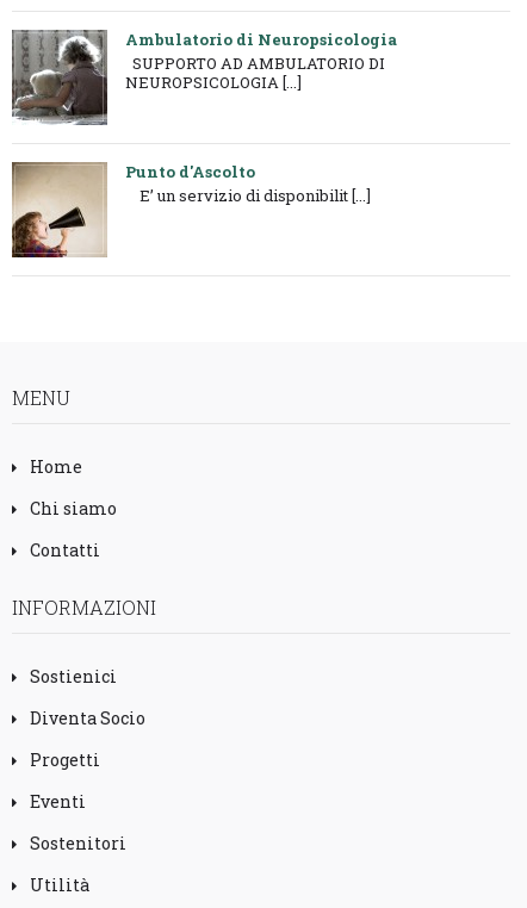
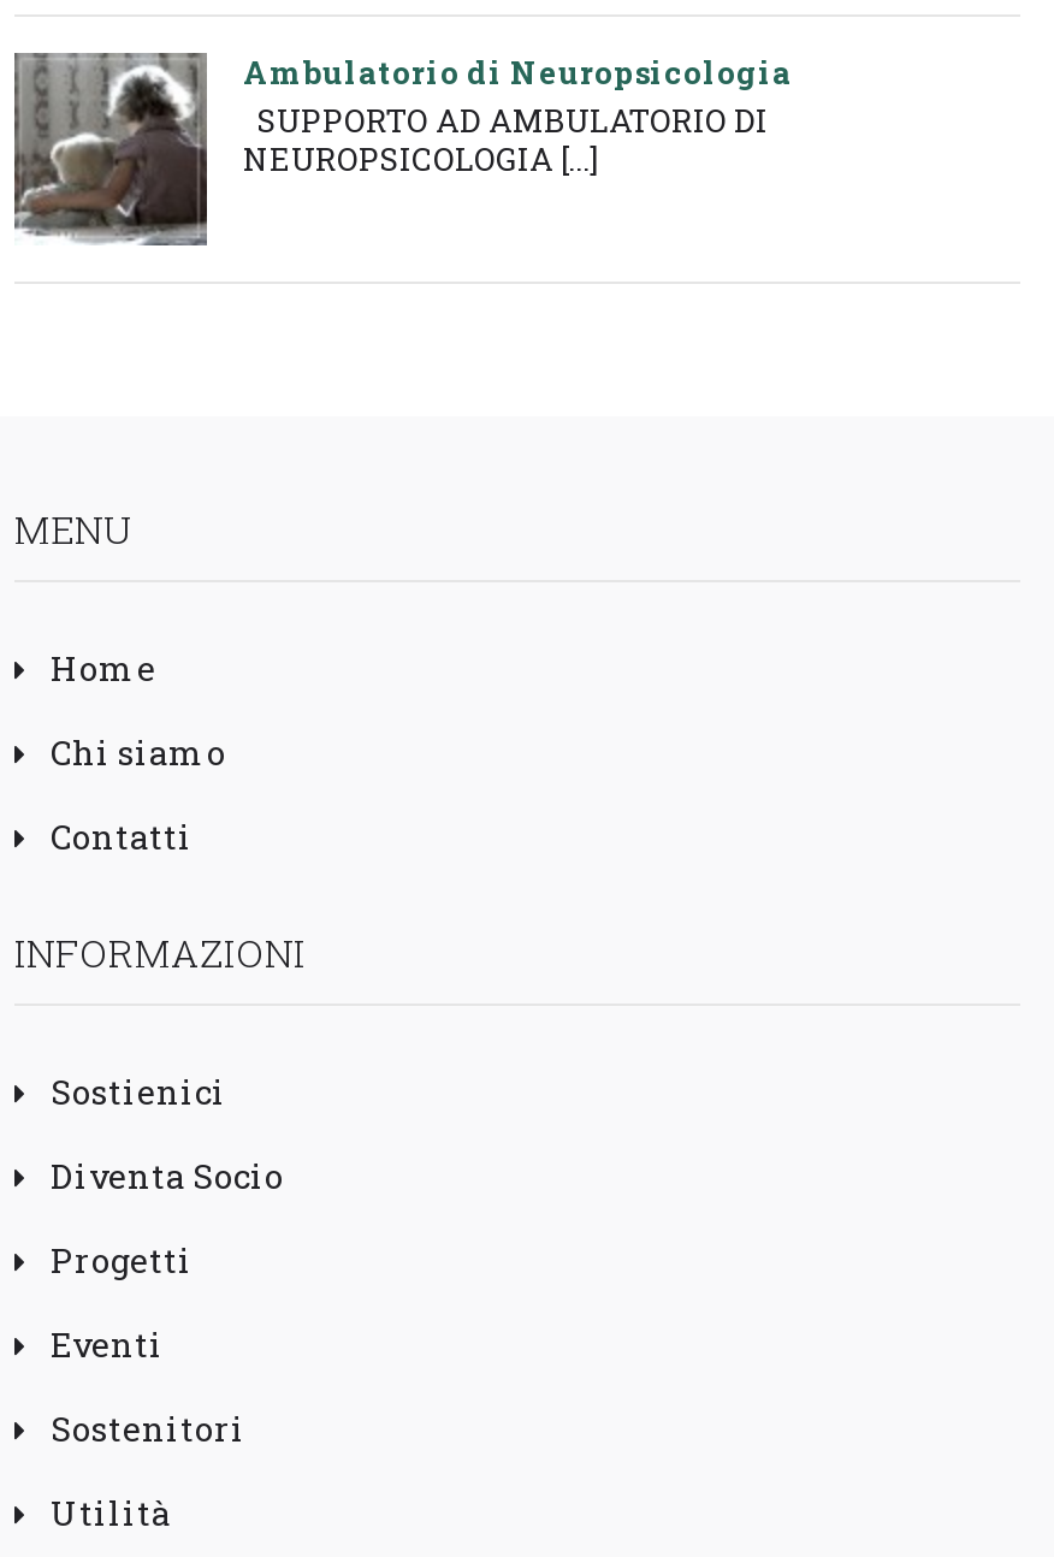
- [image]
- Punto d'Ascolto
- E’ un servizio di disponibilit [...]
